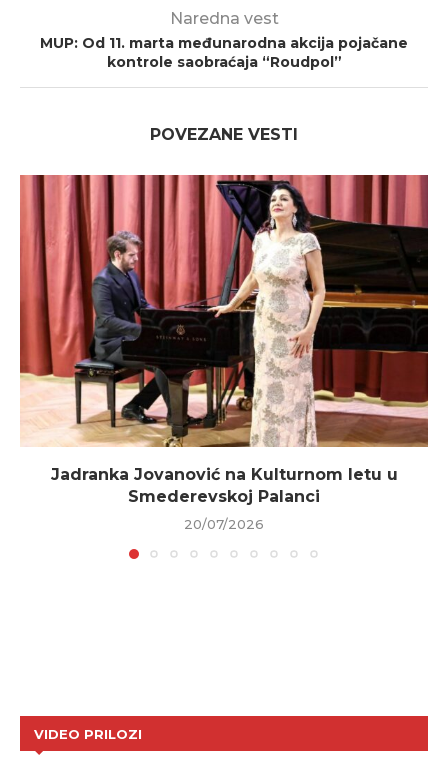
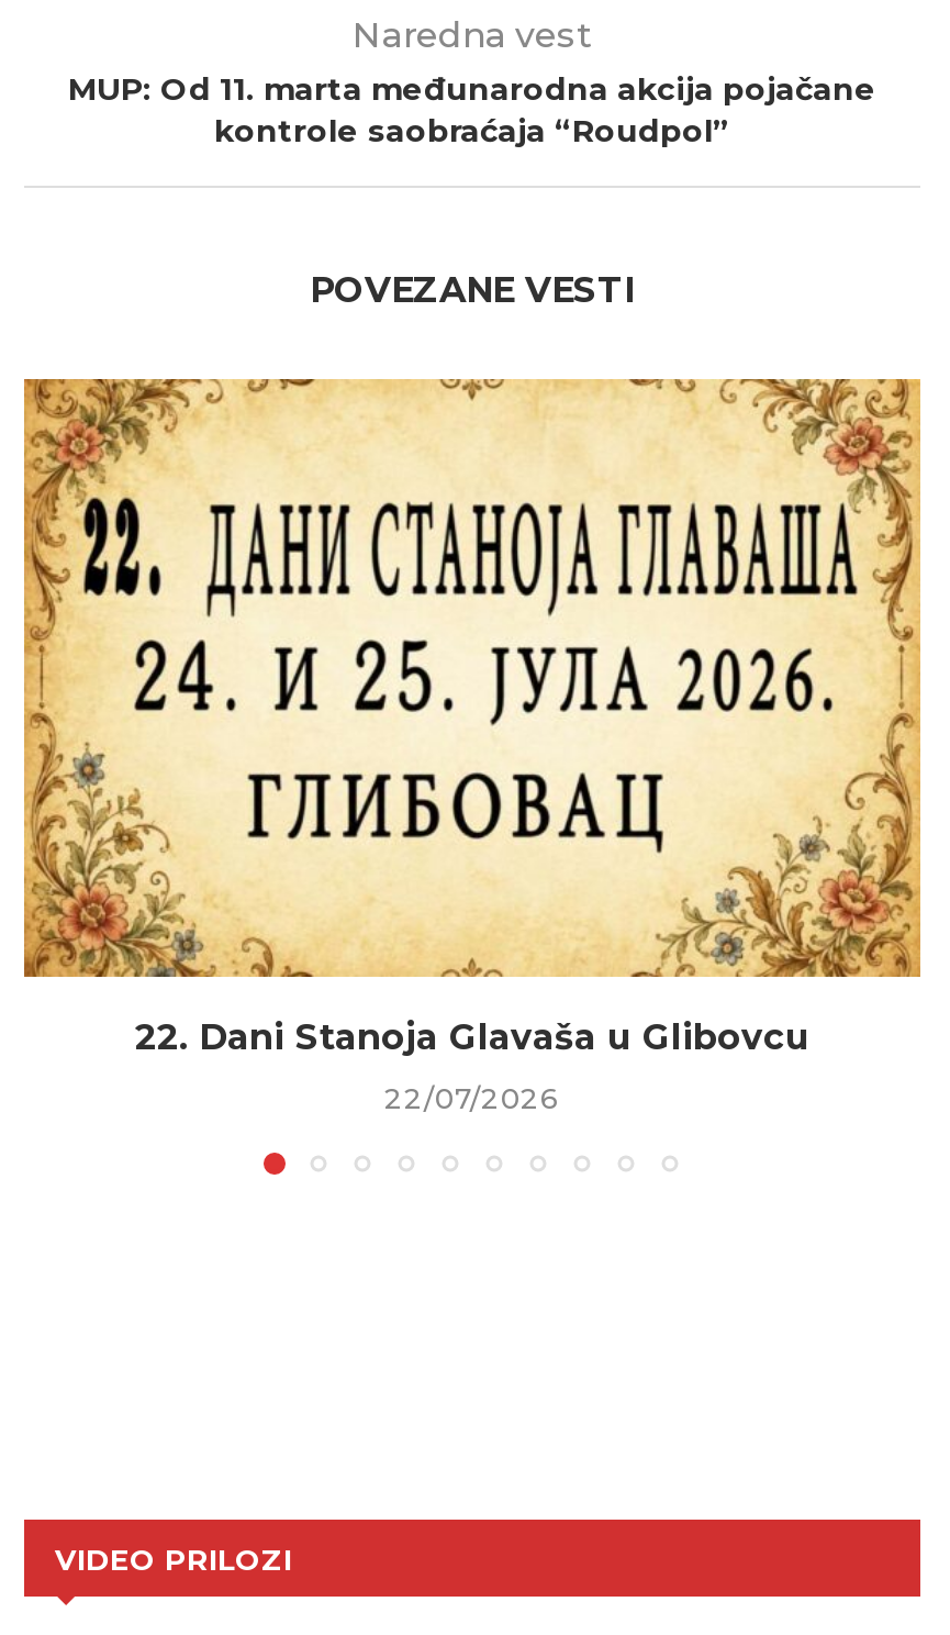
- [image]
- Jadranka Jovanović na Kulturnom letu u
- Smederevskoj Palanci
+ [image]
+ 22. Dani Stanoja Glavaša u Glibovcu

- 20/07/2026
+ 22/07/2026
